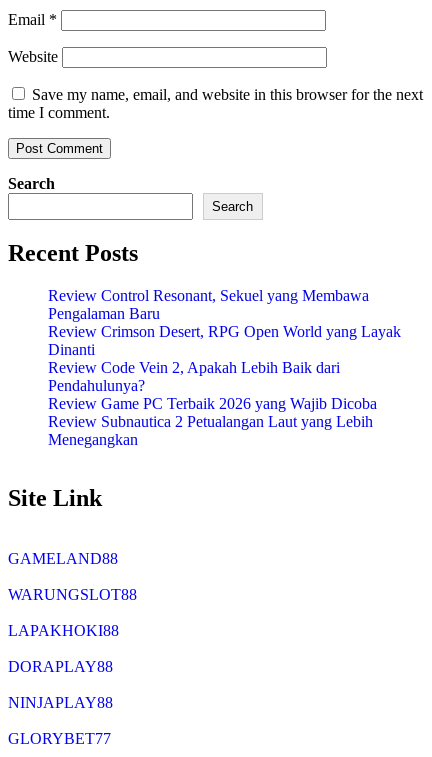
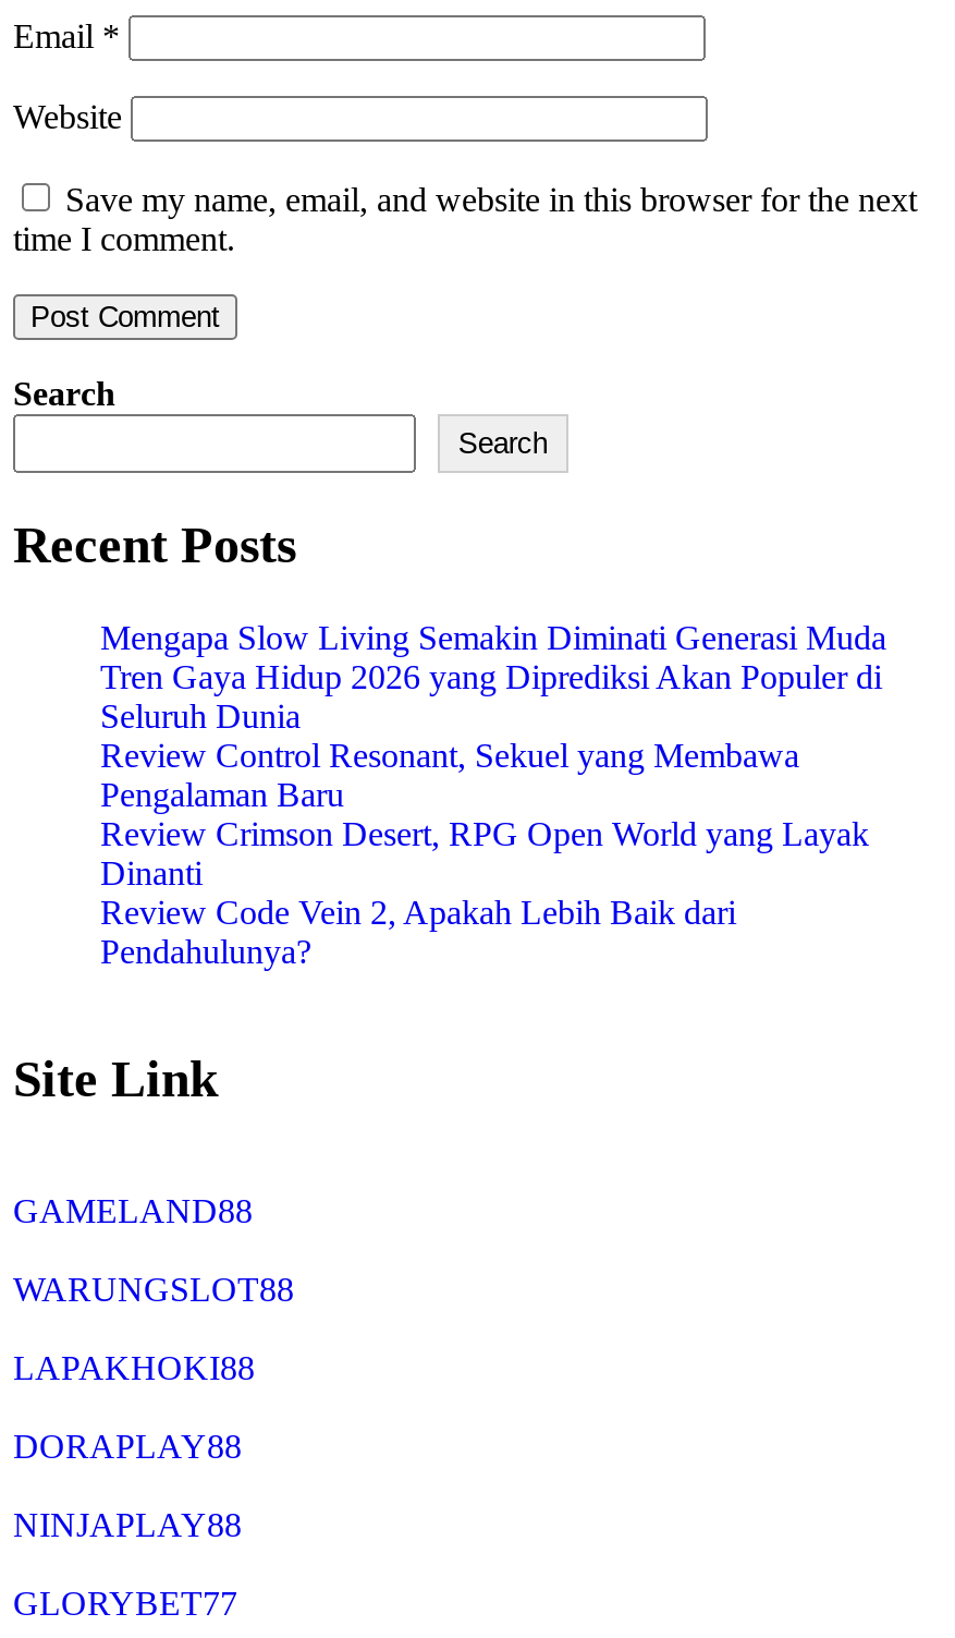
+ Mengapa Slow Living Semakin Diminati Generasi Muda
+ Tren Gaya Hidup 2026 yang Diprediksi Akan Populer di
+ Seluruh Dunia

moved down: Review Control Resonant, Sekuel yang Membawa | Pengalaman Baru | Review Crimson Desert, RPG Open World yang Layak | Dinanti | Review Code Vein 2, Apakah Lebih Baik dari | Pendahulunya?

- Review Game PC Terbaik 2026 yang Wajib Dicoba
- Review Subnautica 2 Petualangan Laut yang Lebih
- Menegangkan
